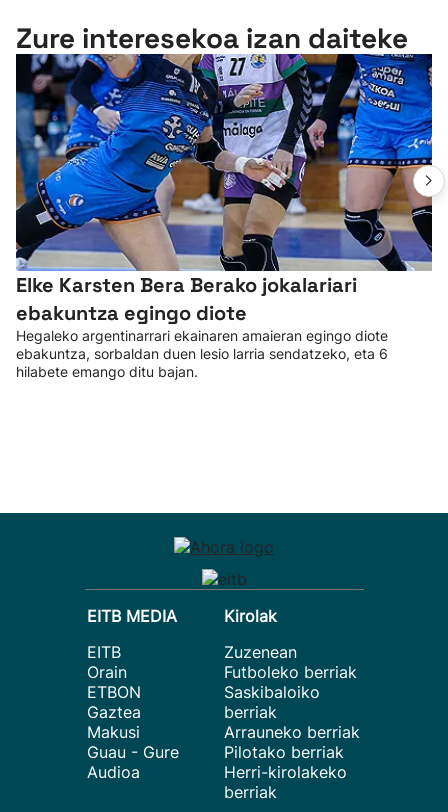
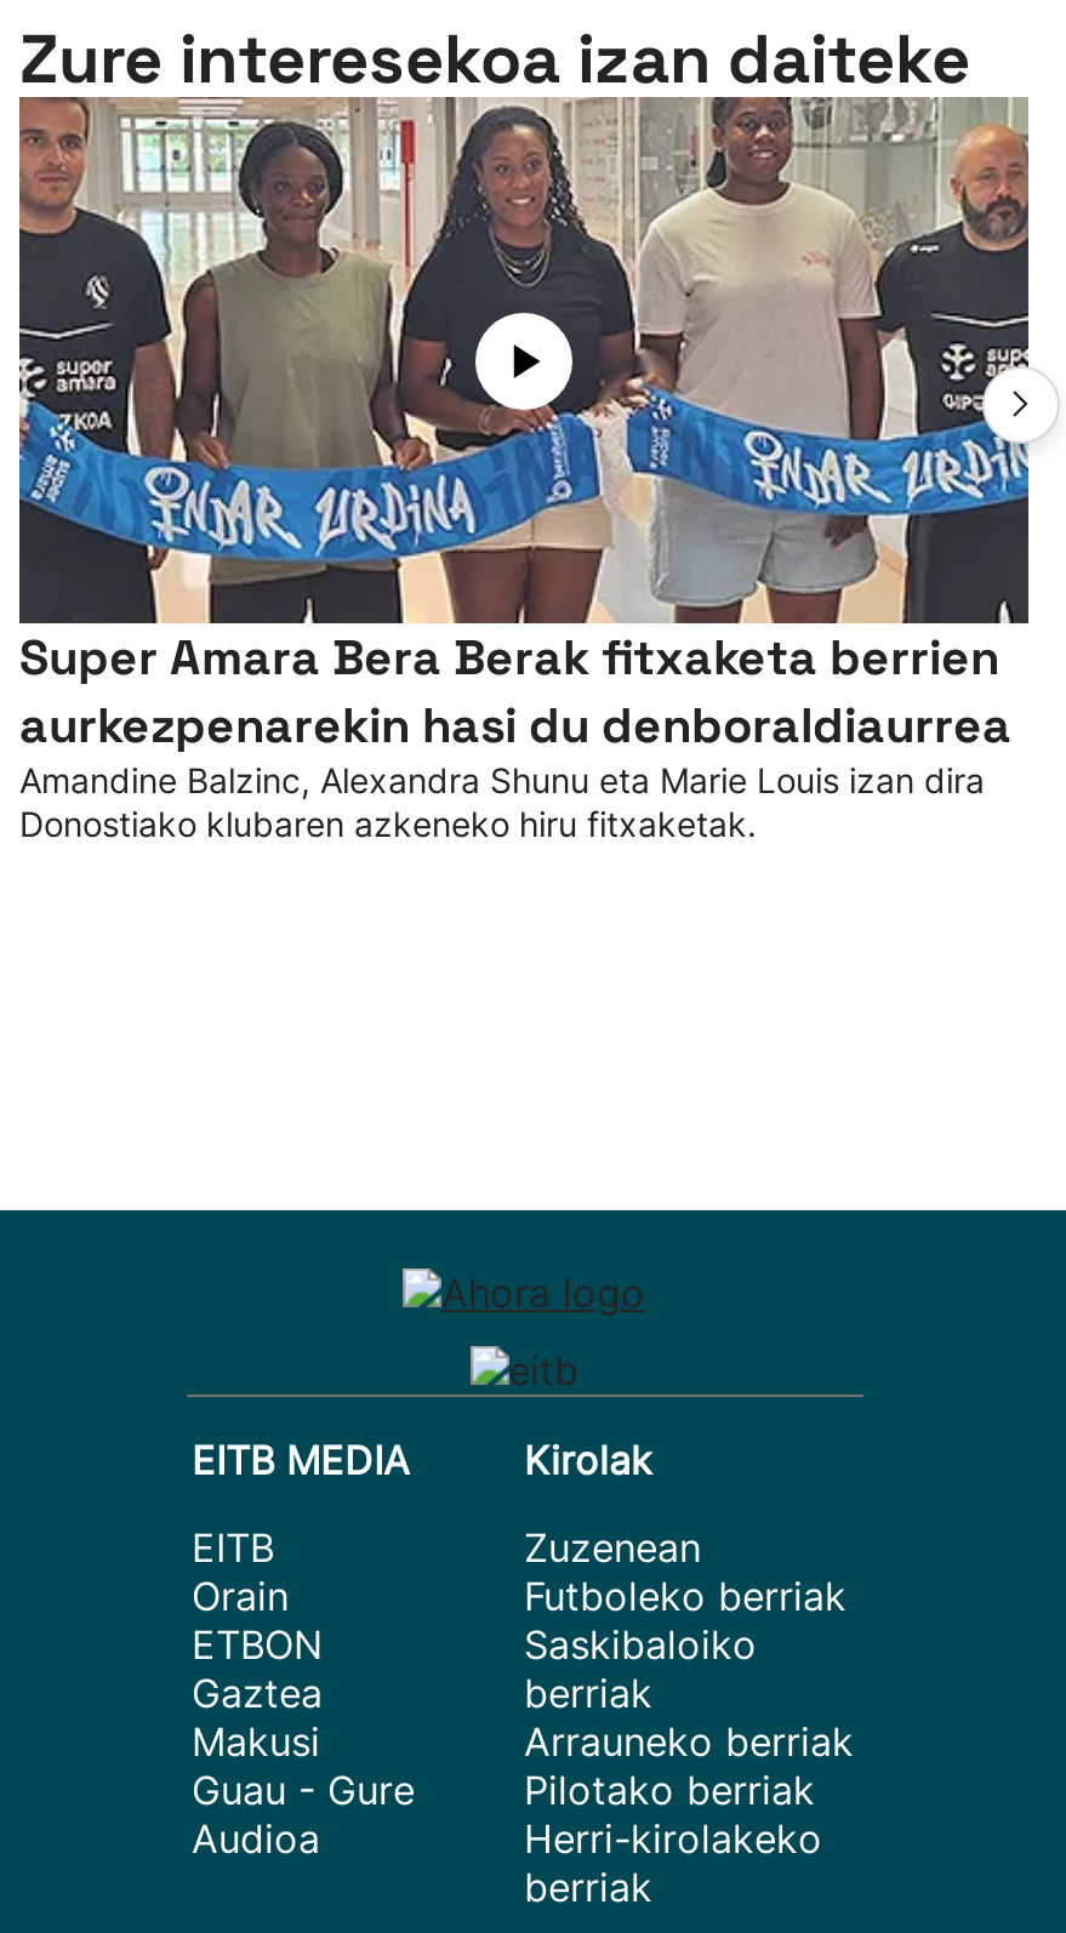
- [image]
- Elke Karsten Bera Berako jokalariari
- ebakuntza egingo diote
- Hegaleko argentinarrari ekainaren amaieran egingo diote
- ebakuntza, sorbaldan duen lesio larria sendatzeko, eta 6
- hilabete emango ditu bajan.
+ [image]
+ Super Amara Bera Berak fitxaketa berrien
+ aurkezpenarekin hasi du denboraldiaurrea
+ Amandine Balzinc, Alexandra Shunu eta Marie Louis izan dira
+ Donostiako klubaren azkeneko hiru fitxaketak.
